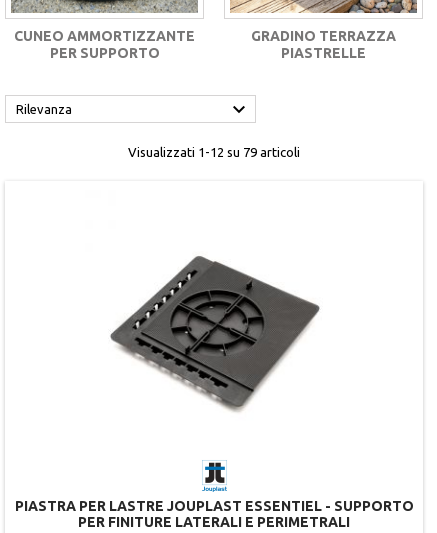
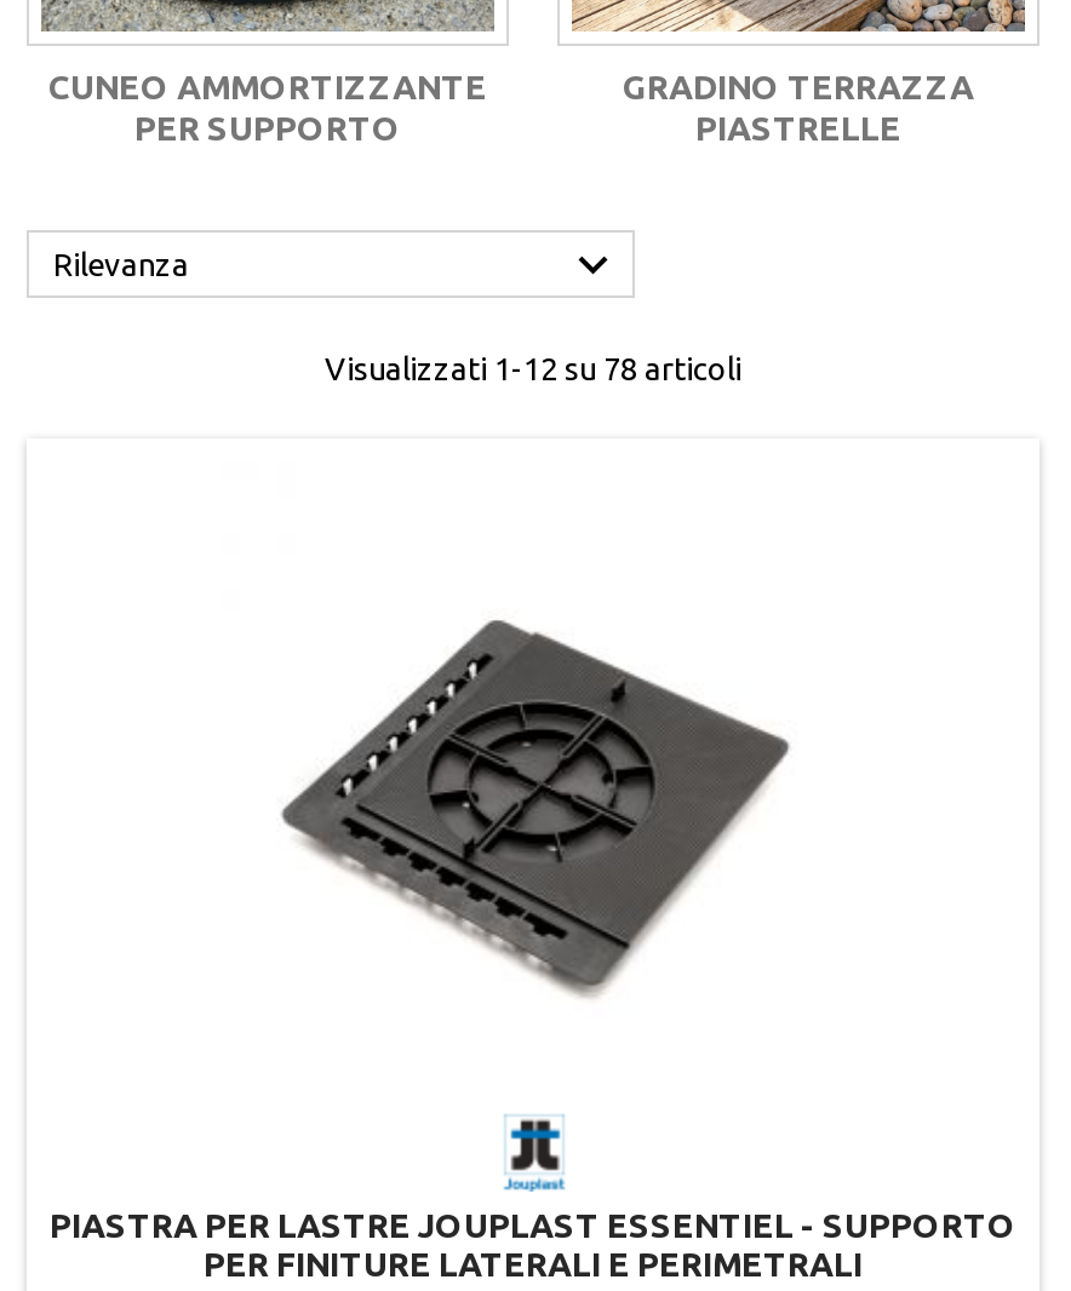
- Visualizzati 1-12 su 79 articoli
+ Visualizzati 1-12 su 78 articoli
